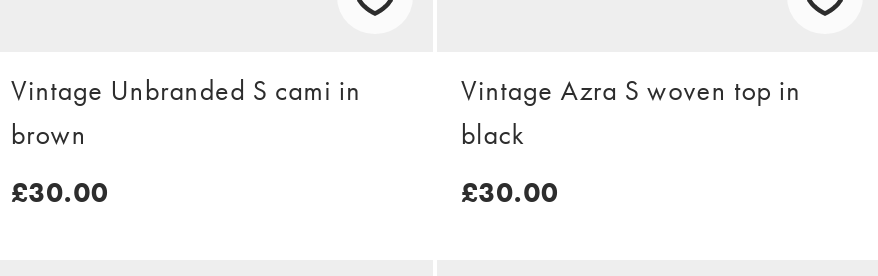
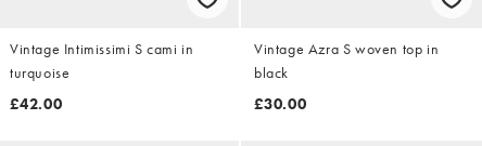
- Vintage Unbranded S cami in
- brown
+ Vintage Intimissimi S cami in
+ turquoise

- £30.00
+ £42.00
